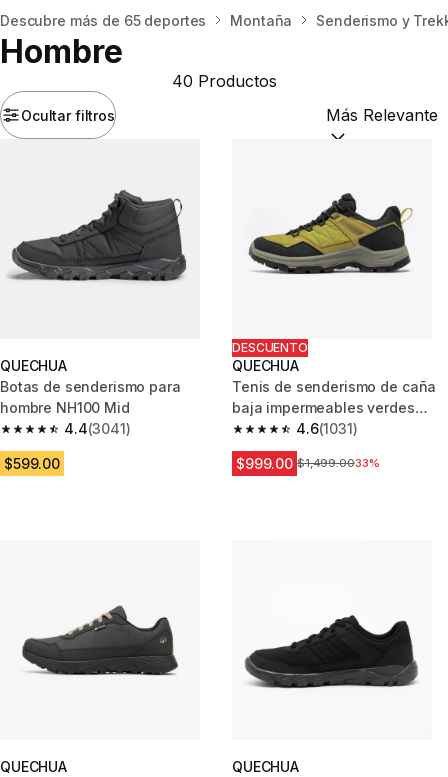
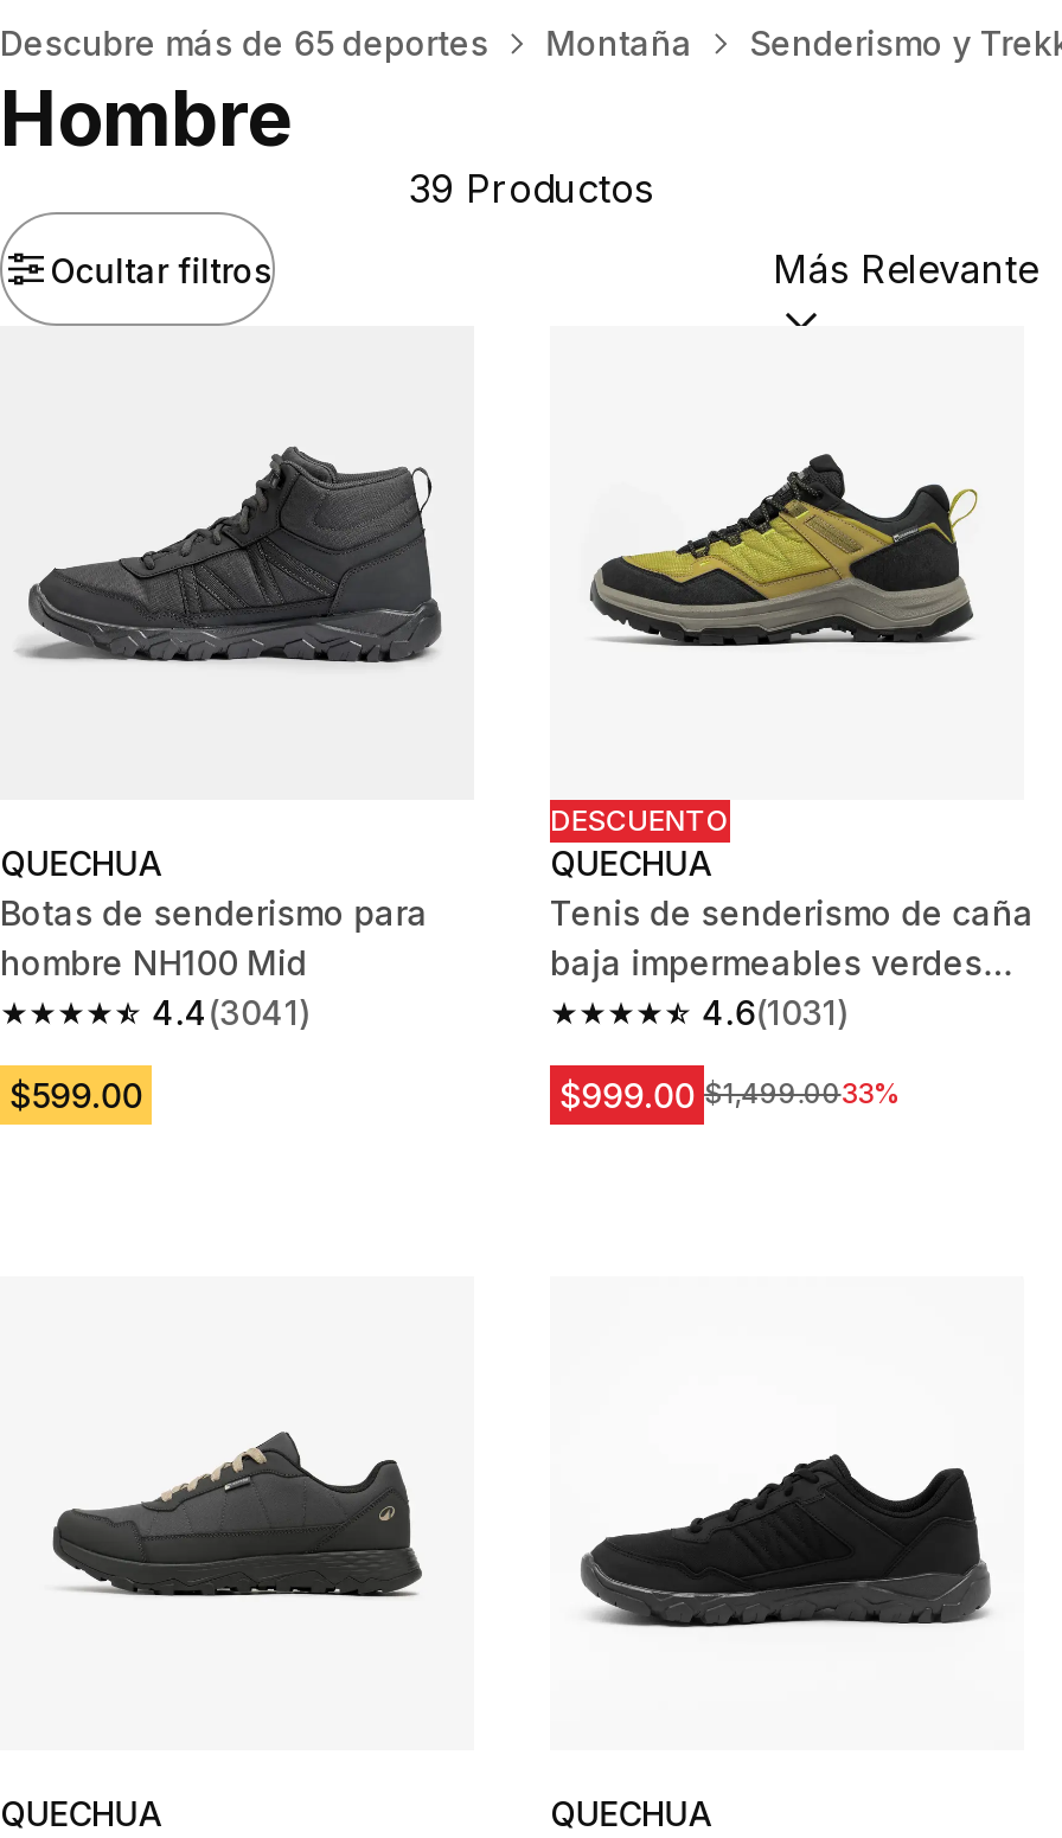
- 40 Productos
+ 39 Productos
